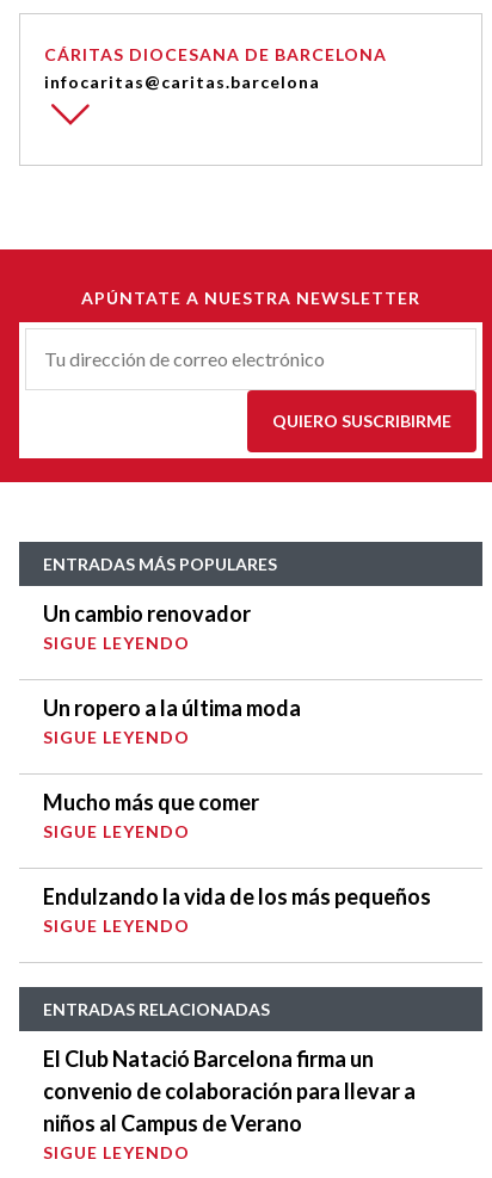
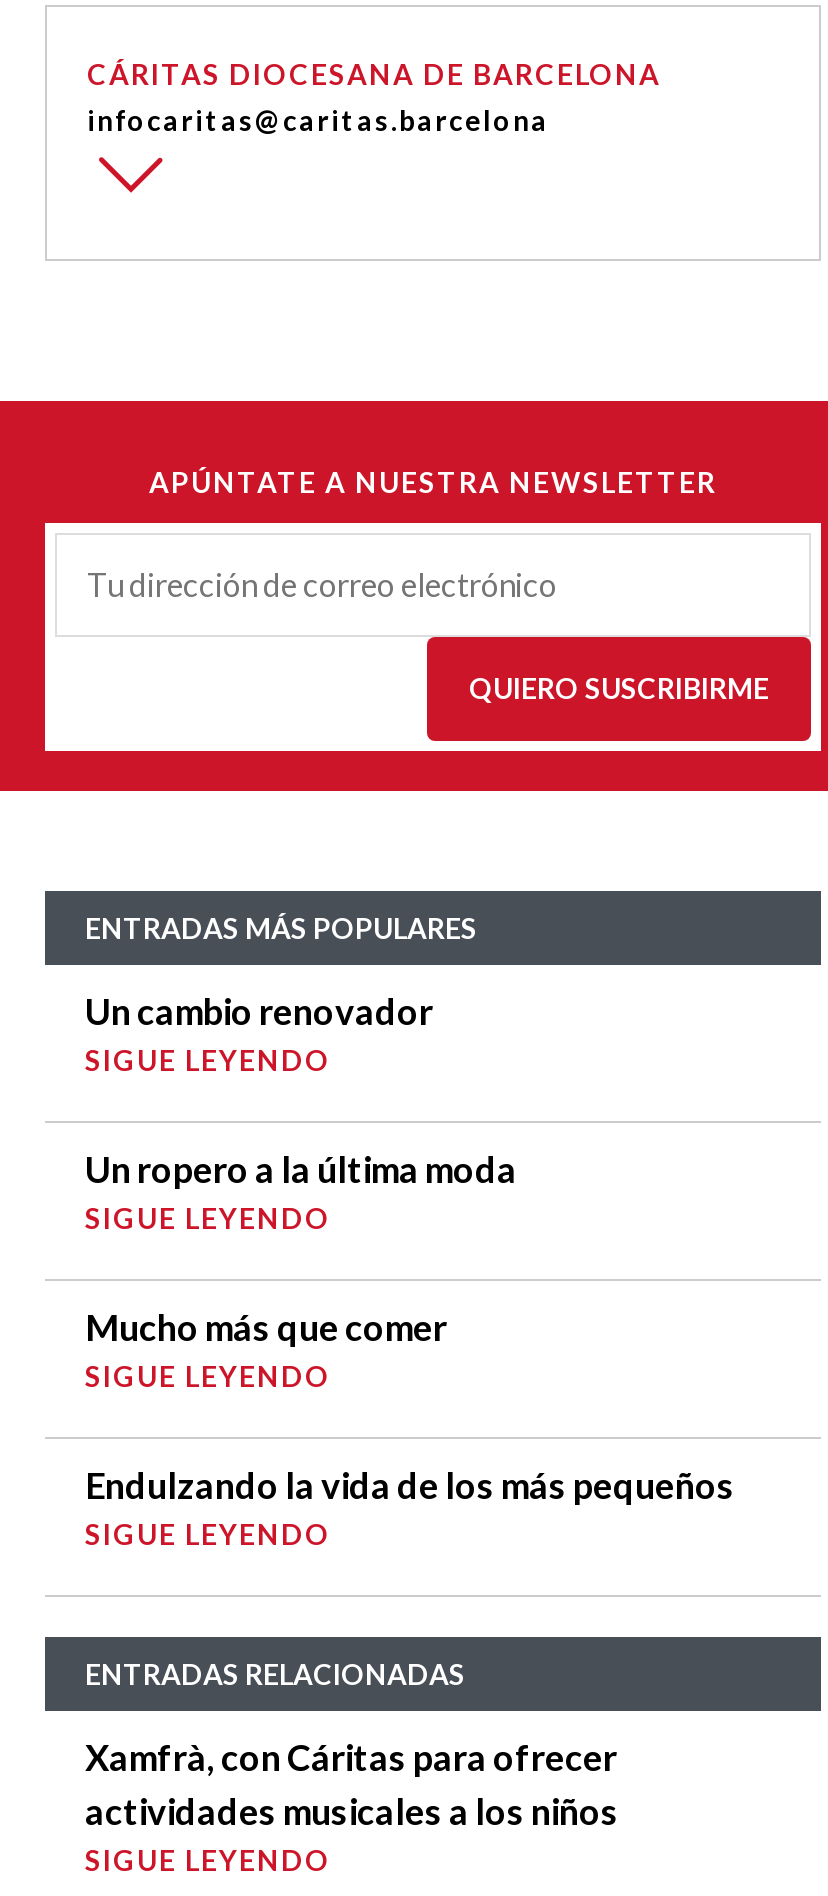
- El Club Natació Barcelona firma un
- convenio de colaboración para llevar a
- niños al Campus de Verano
+ Xamfrà, con Cáritas para ofrecer
+ actividades musicales a los niños
